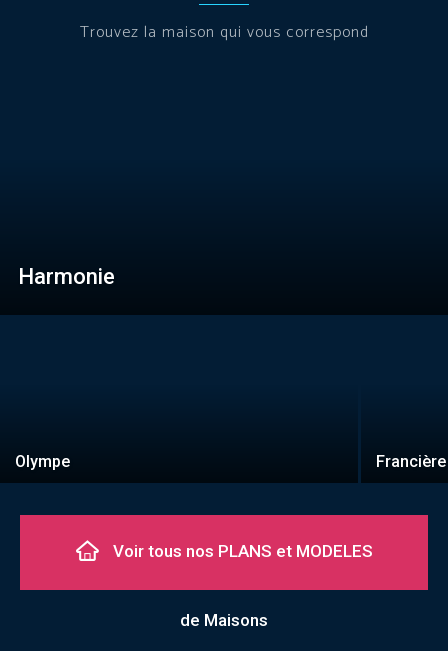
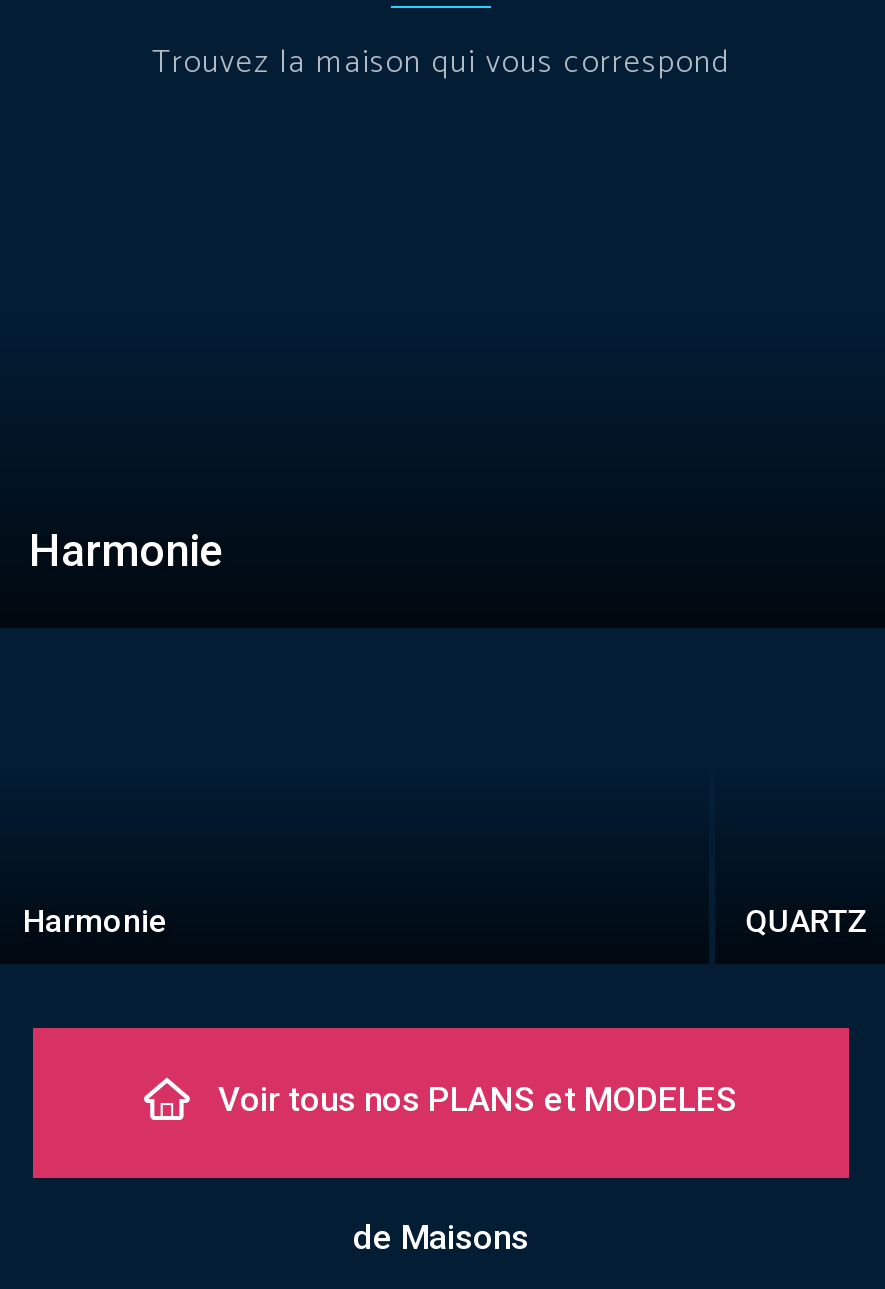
- Olympe
- Francière
+ Harmonie
+ QUARTZ
